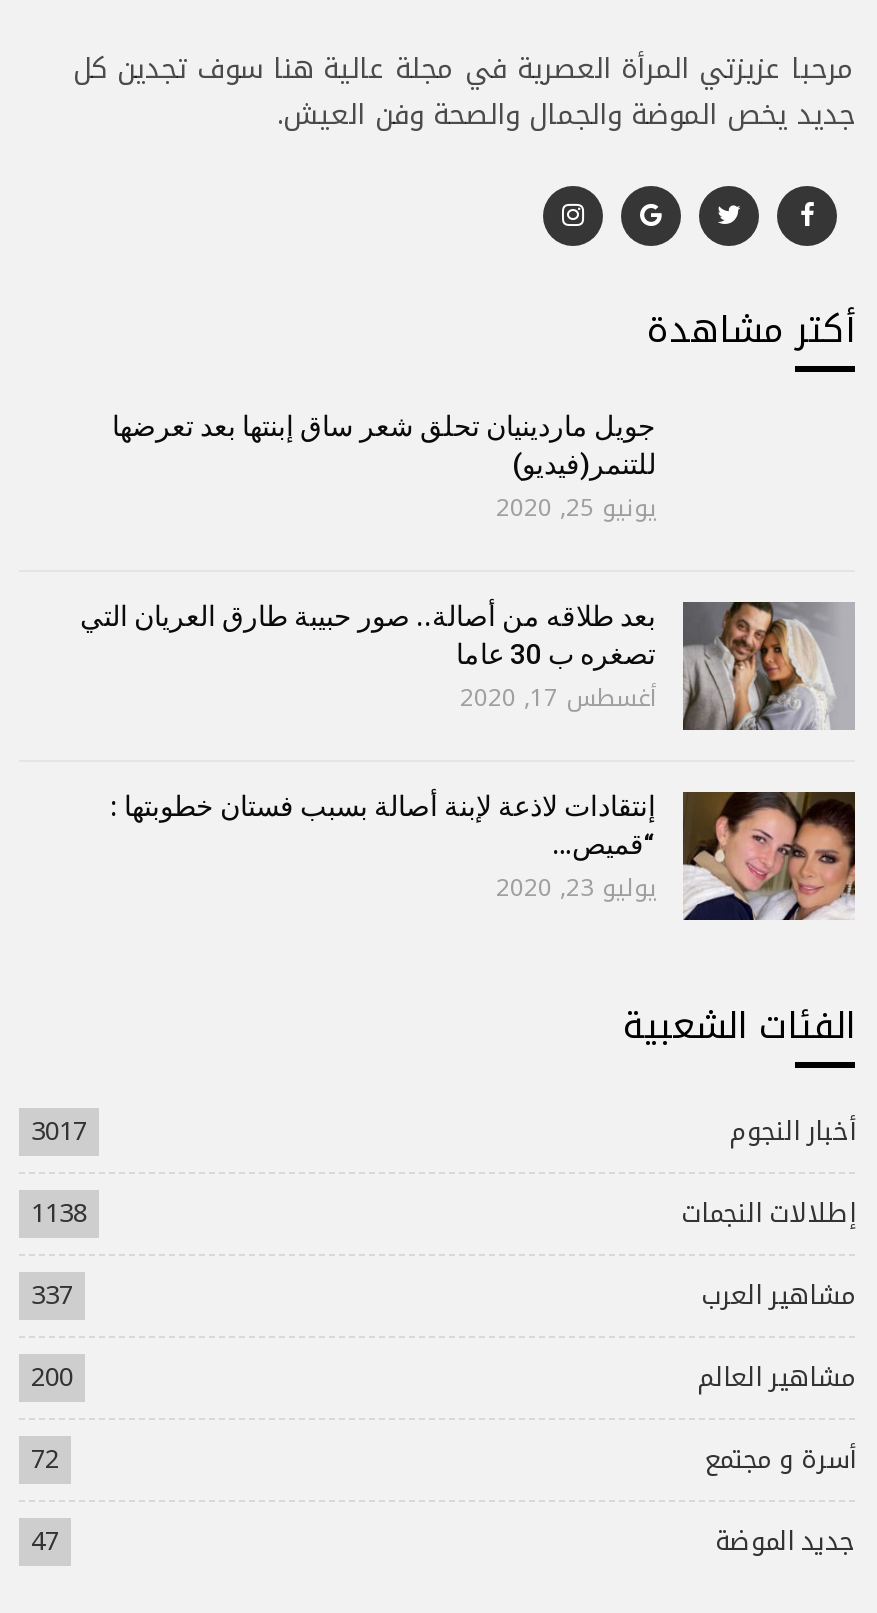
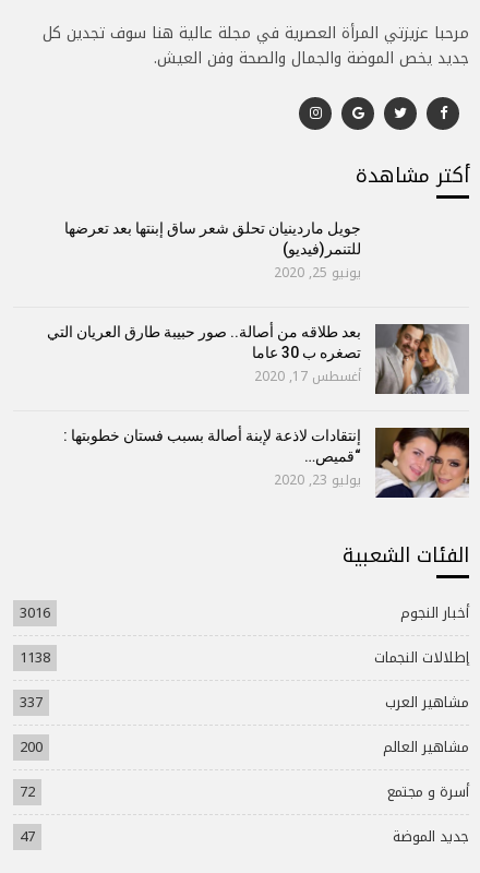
- 3017
+ 3016
